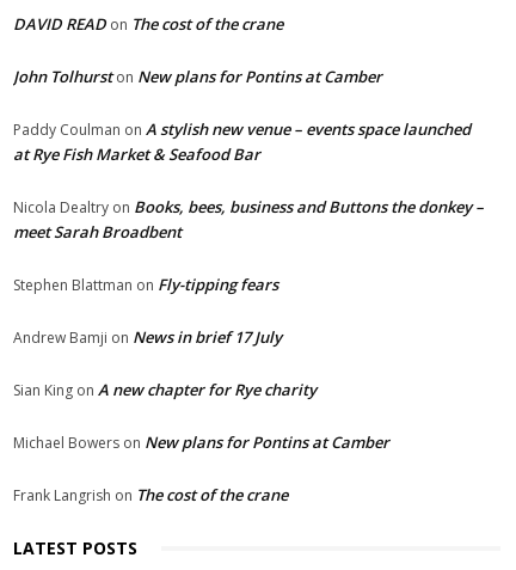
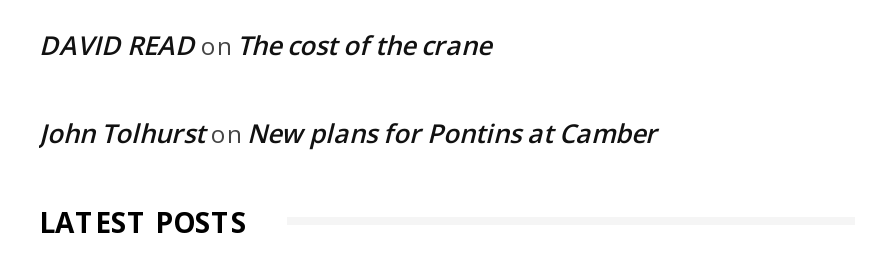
- Paddy Coulman on A stylish new venue – events space launched
- at Rye Fish Market & Seafood Bar
- Nicola Dealtry on Books, bees, business and Buttons the donkey –
- meet Sarah Broadbent
- Stephen Blattman on Fly-tipping fears
- Andrew Bamji on News in brief 17 July
- Sian King on A new chapter for Rye charity
- Michael Bowers on New plans for Pontins at Camber
- Frank Langrish on The cost of the crane
